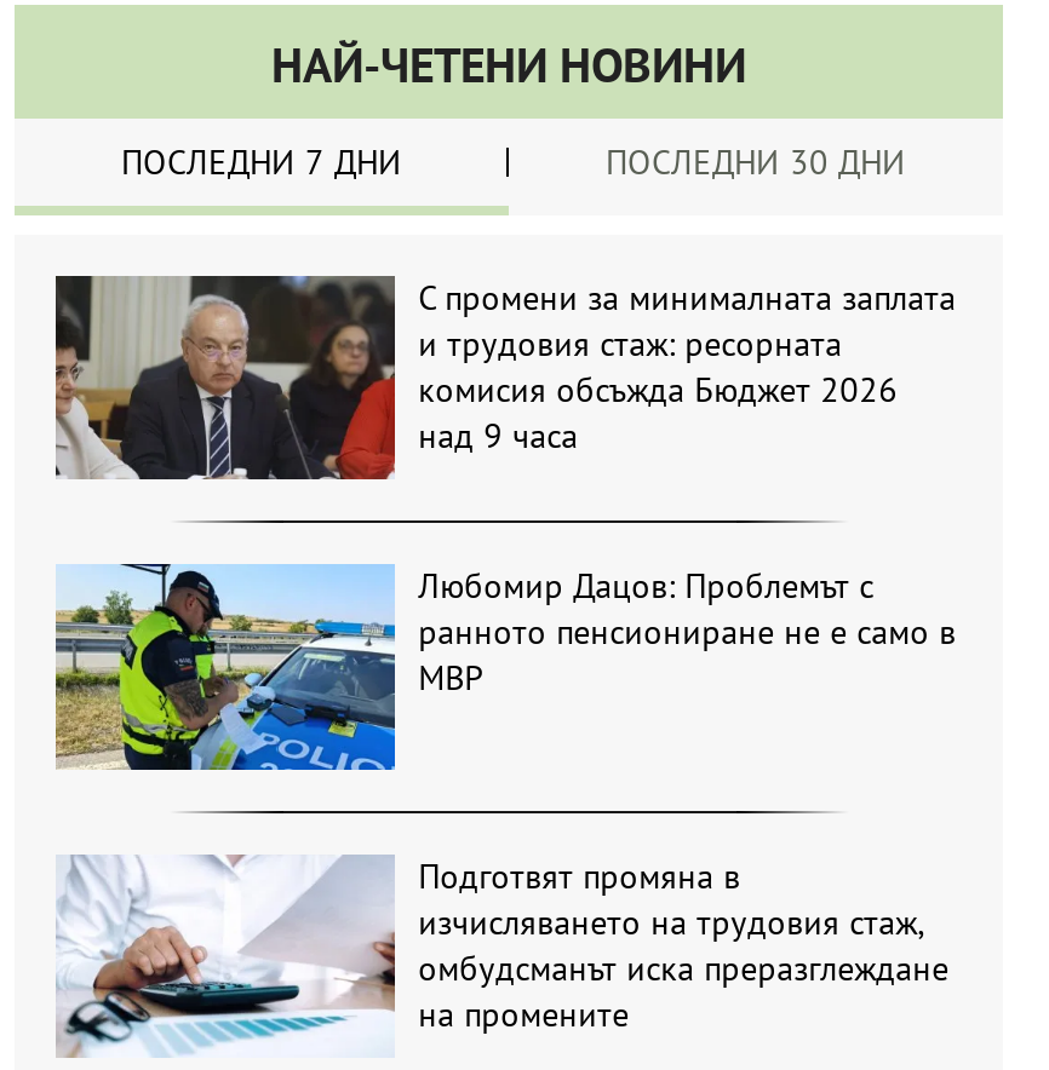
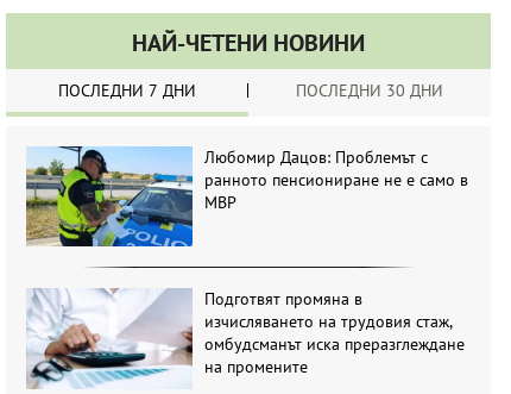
- [image]
- С промени за минималната заплата
- и трудовия стаж: ресорната
- комисия обсъжда Бюджет 2026
- над 9 часа
